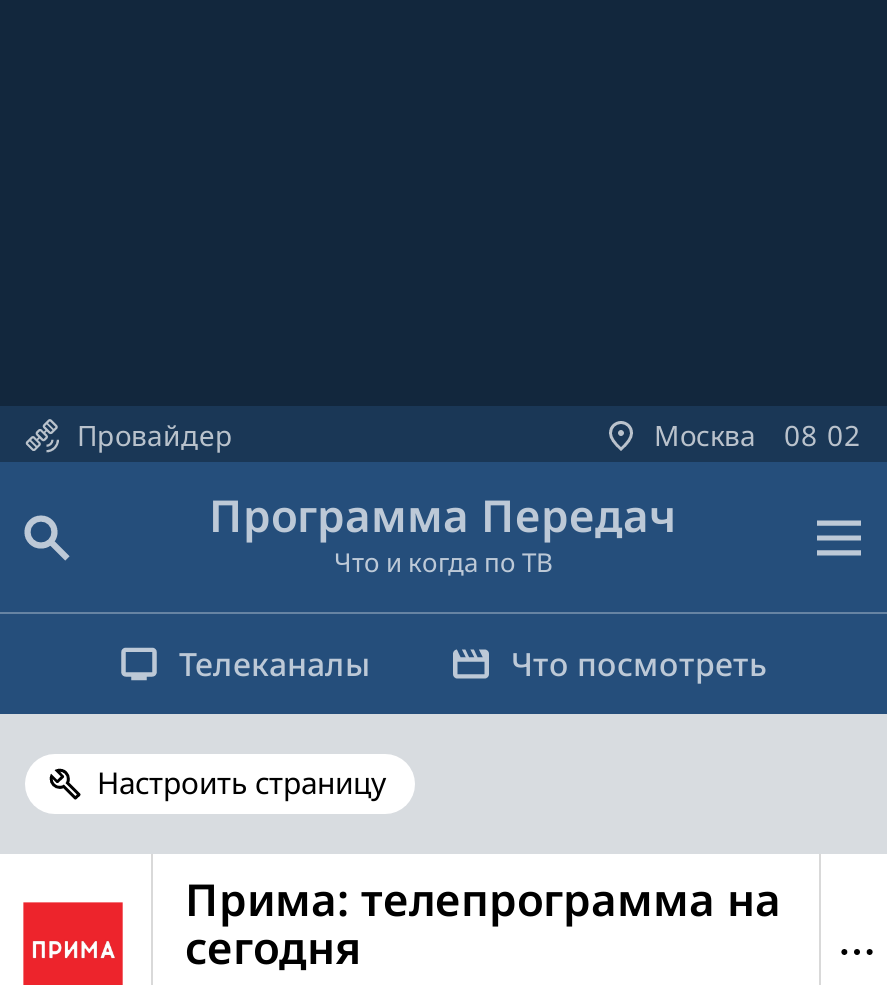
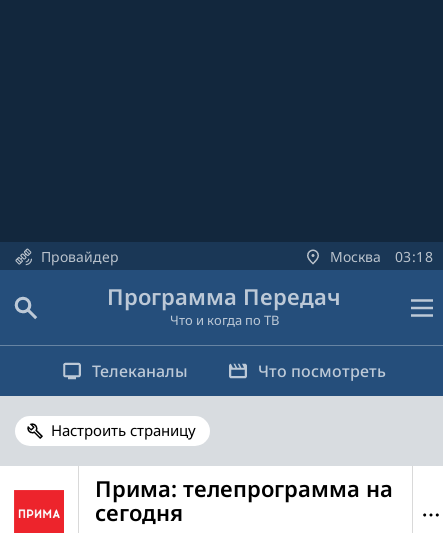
- Москва 08: 02
+ Москва 03 18
